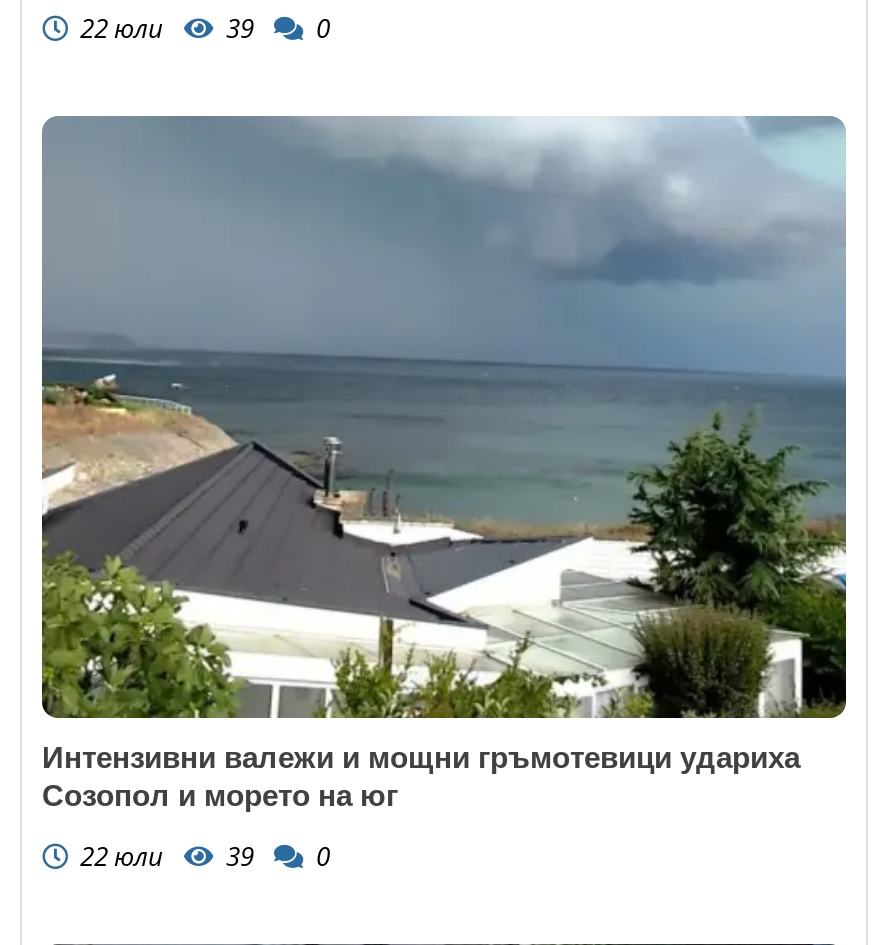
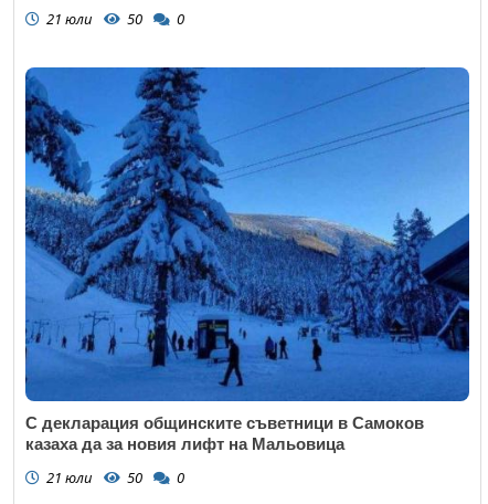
- 22 юли
- 39
+ 21 юли
+ 50

- [image]
- Интензивни валежи и мощни гръмотевици удариха
- Созопол и морето на юг
+ [image]
+ С декларация общинските съветници в Самоков
+ казаха да за новия лифт на Мальовица

- 22 юли
- 39
+ 21 юли
+ 50
